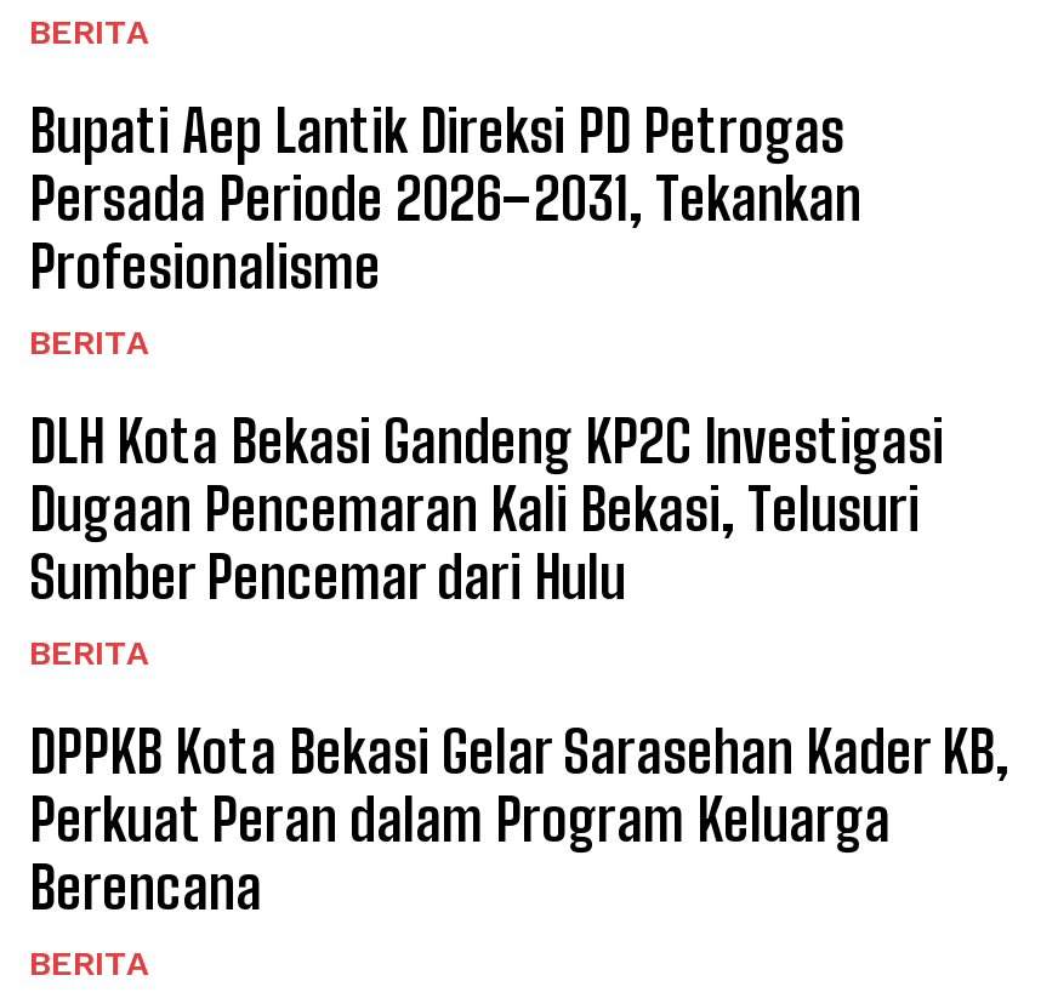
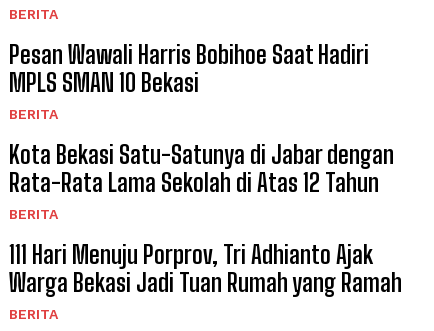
- Bupati Aep Lantik Direksi PD Petrogas
- Persada Periode 2026–2031, Tekankan
- Profesionalisme
+ Pesan Wawali Harris Bobihoe Saat Hadiri
+ MPLS SMAN 10 Bekasi

- DLH Kota Bekasi Gandeng KP2C Investigasi
- Dugaan Pencemaran Kali Bekasi, Telusuri
- Sumber Pencemar dari Hulu
+ Kota Bekasi Satu-Satunya di Jabar dengan
+ Rata-Rata Lama Sekolah di Atas 12 Tahun

- DPPKB Kota Bekasi Gelar Sarasehan Kader KB,
- Perkuat Peran dalam Program Keluarga
- Berencana
+ 111 Hari Menuju Porprov, Tri Adhianto Ajak
+ Warga Bekasi Jadi Tuan Rumah yang Ramah
